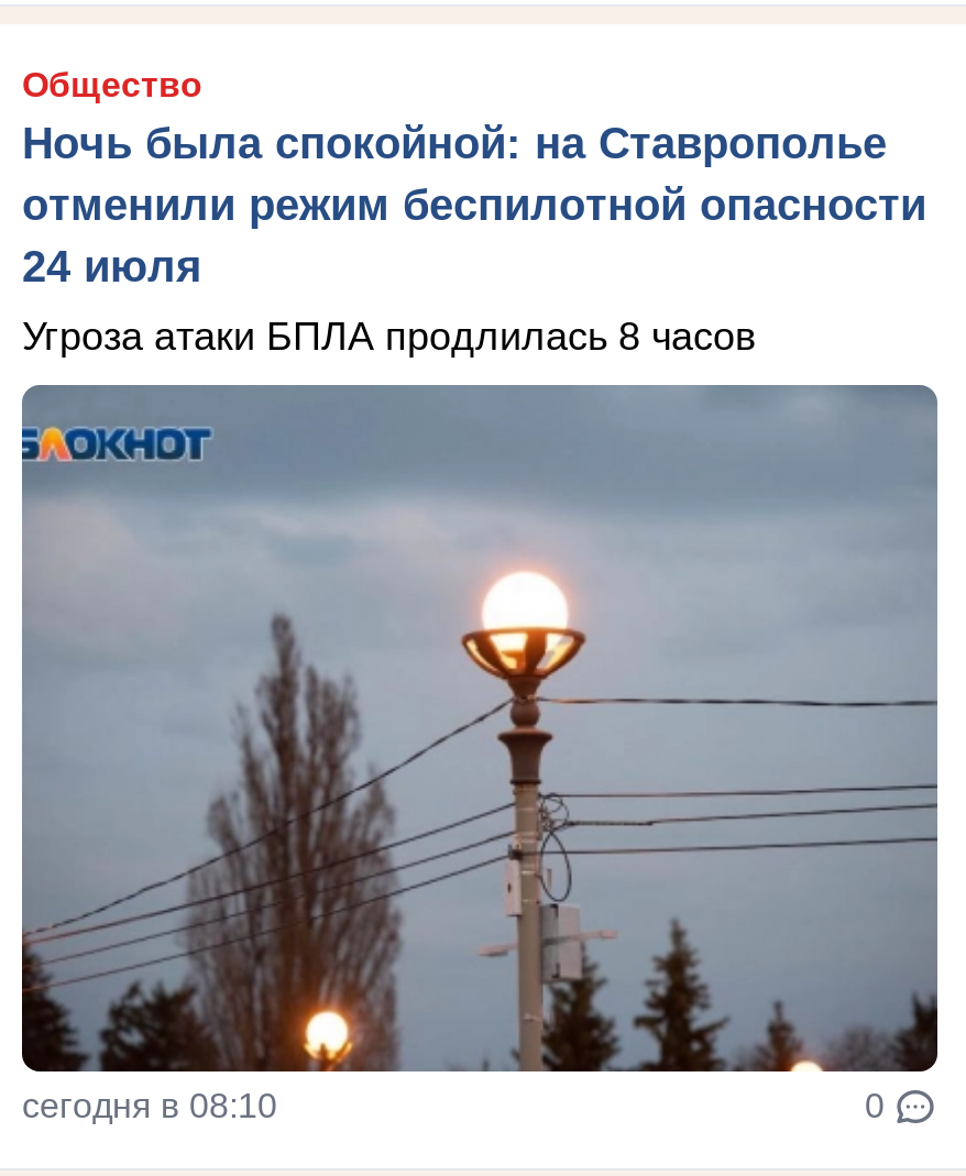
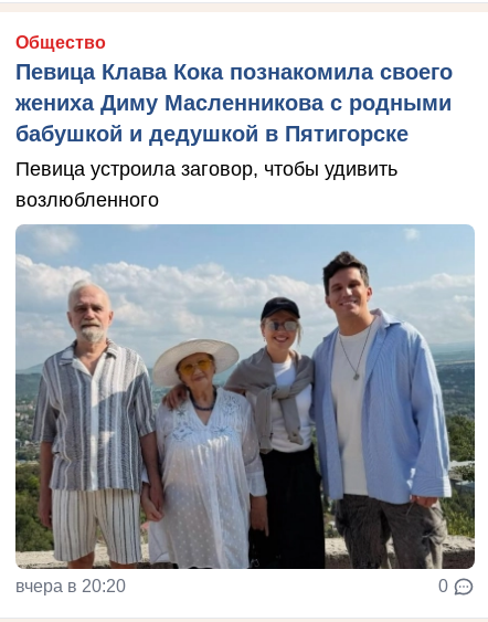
- Ночь была спокойной: на Ставрополье
- отменили режим беспилотной опасности
- 24 июля
+ Певица Клава Кока познакомила своего
+ жениха Диму Масленникова с родными
+ бабушкой и дедушкой в Пятигорске

- Угроза атаки БПЛА продлилась 8 часов
+ Певица устроила заговор, чтобы удивить
+ возлюбленного

- [image]
- сегодня в 08:10
+ [image]
+ вчера в 20:20
